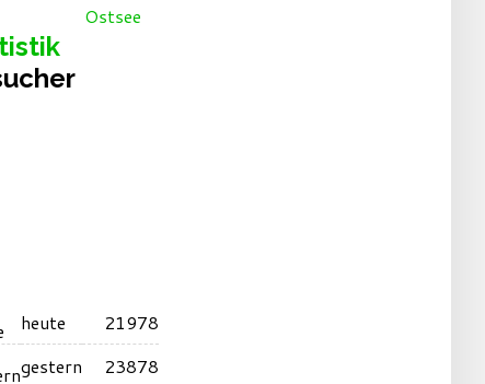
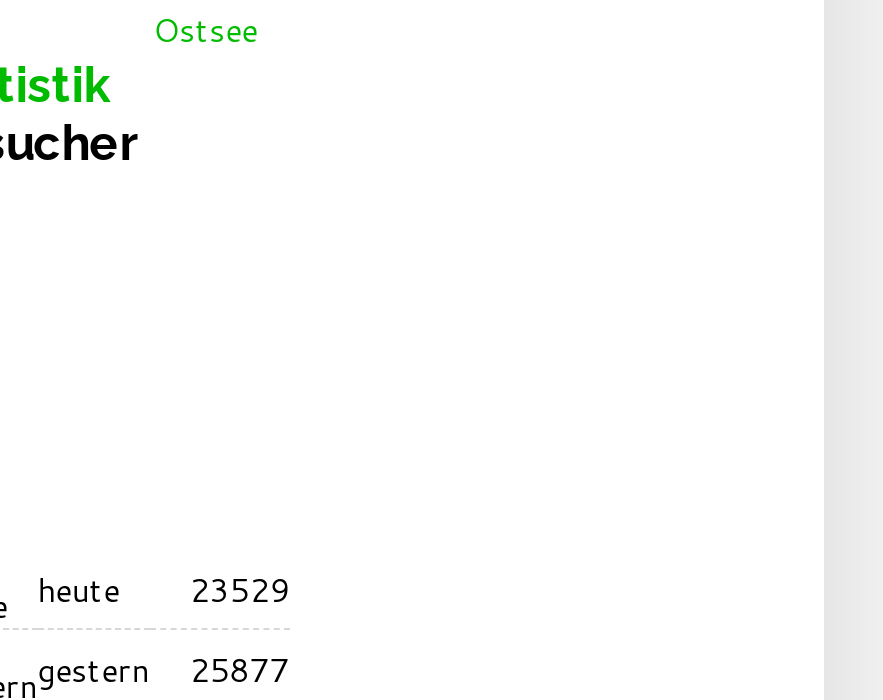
- heute 21978
+ heute 23529

- gestern 23878
+ gestern 25877
